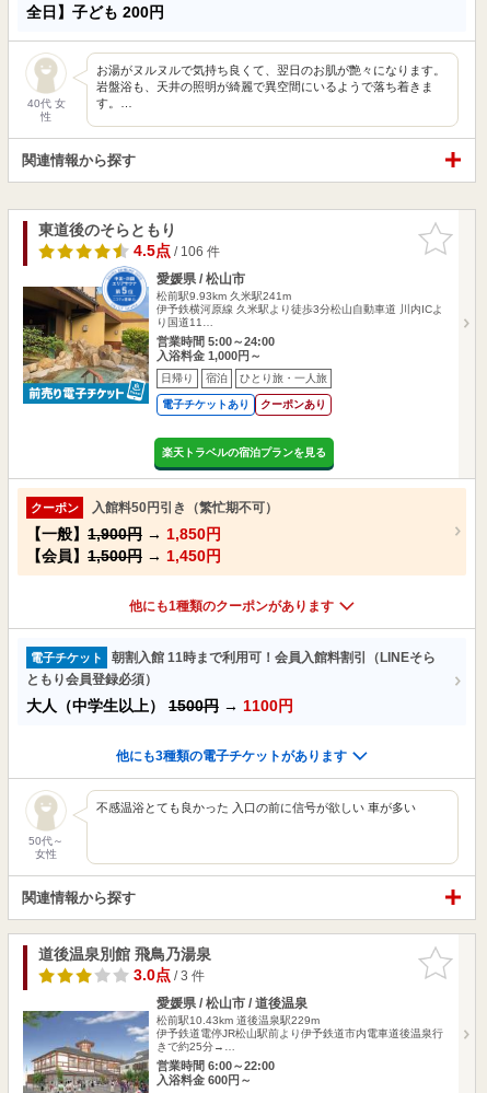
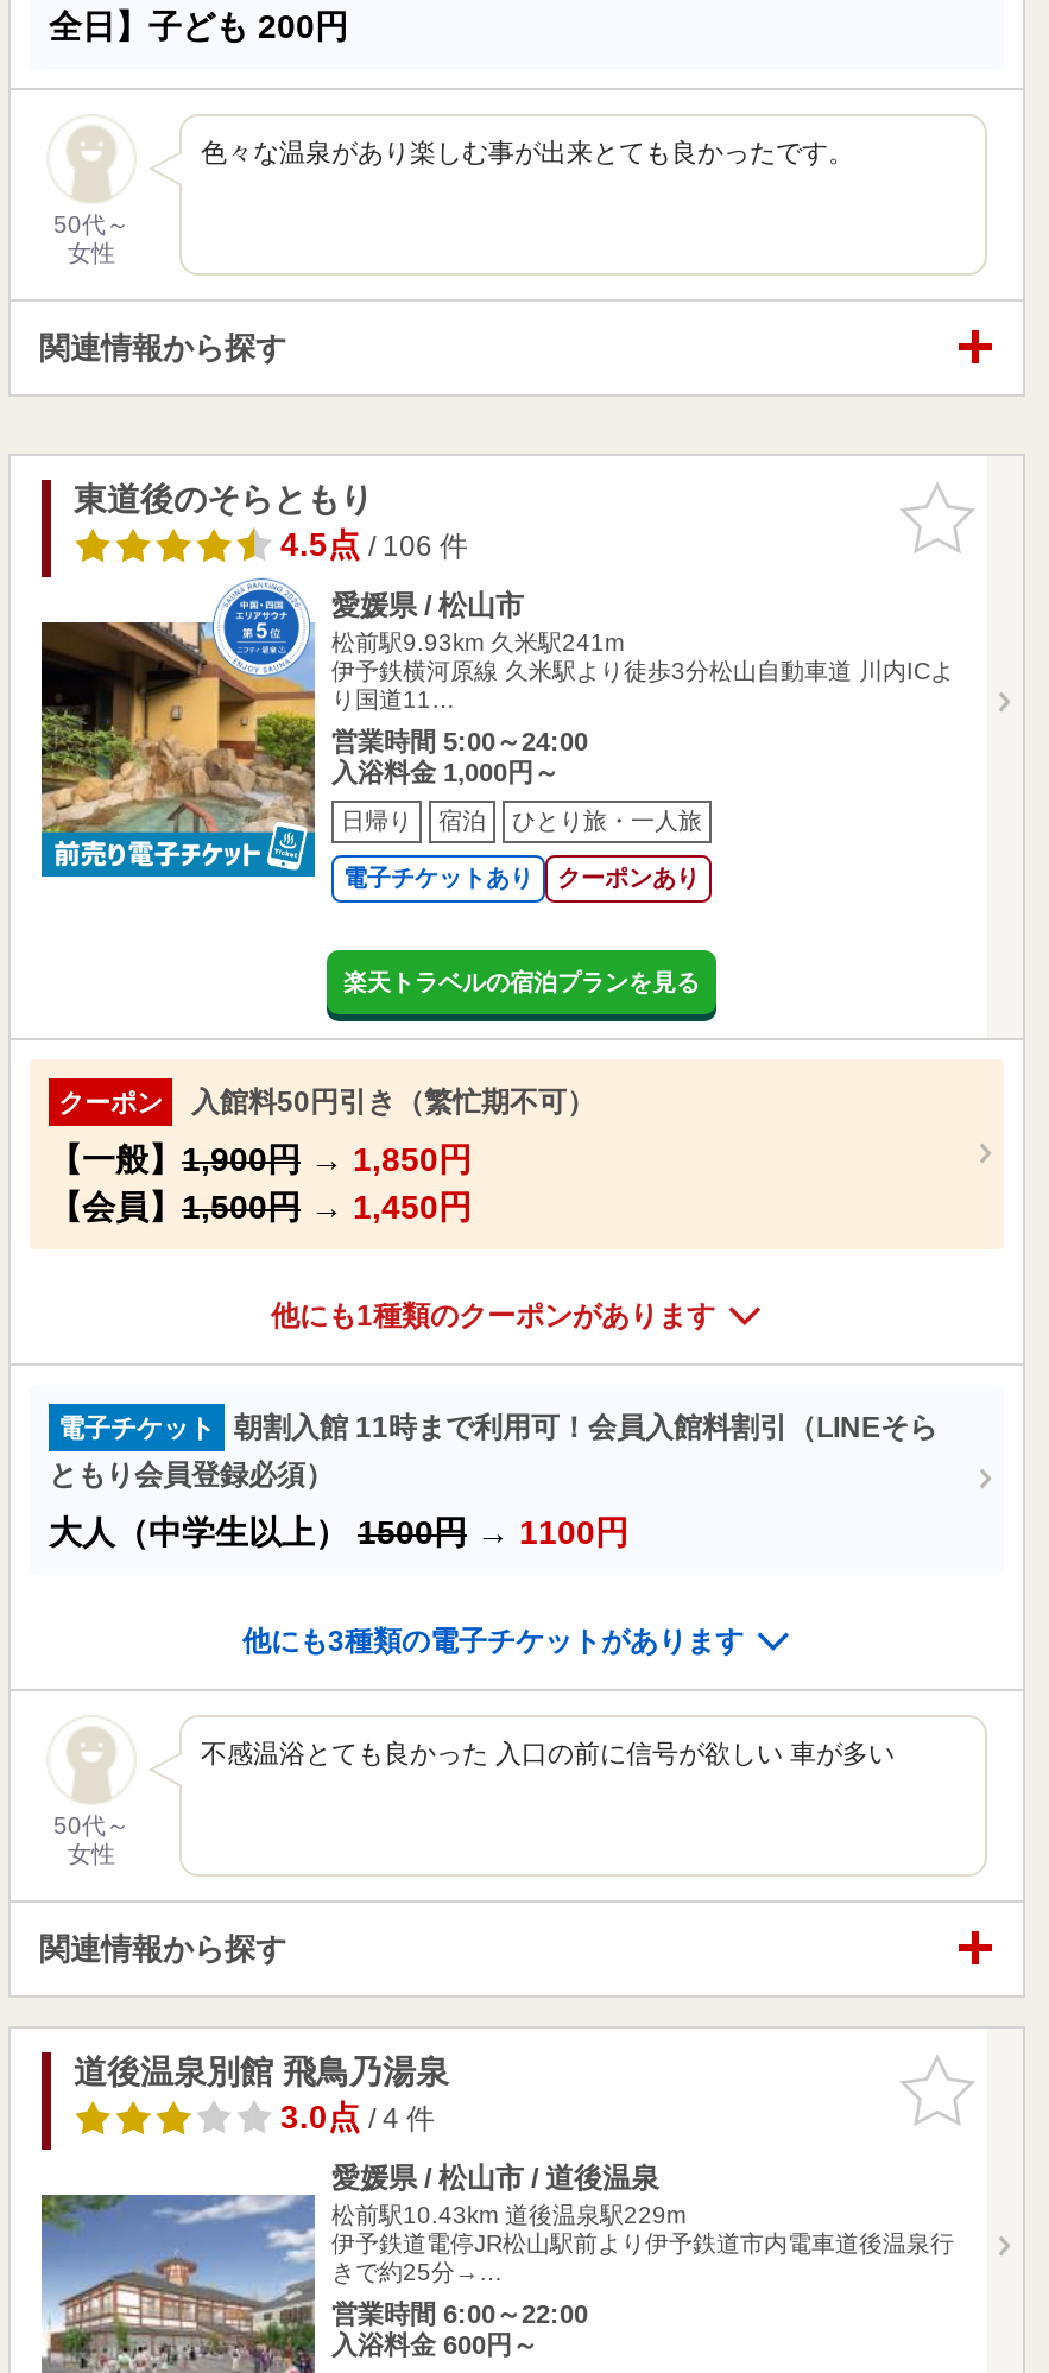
- お湯がヌルヌルで気持ち良くて、翌日のお肌が艶々になります。
- 岩盤浴も、天井の照明が綺麗で異空間にいるようで落ち着きま
- す。…
+ 色々な温泉があり楽しむ事が出来とても良かったです。

- 40代 女
- 性
+ 50代～
+ 女性

- 3.0点/ 3 件
+ 3.0点/ 4 件
